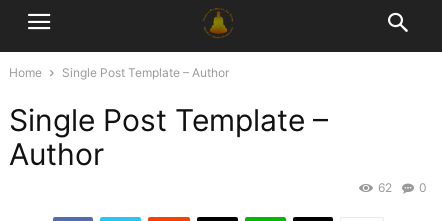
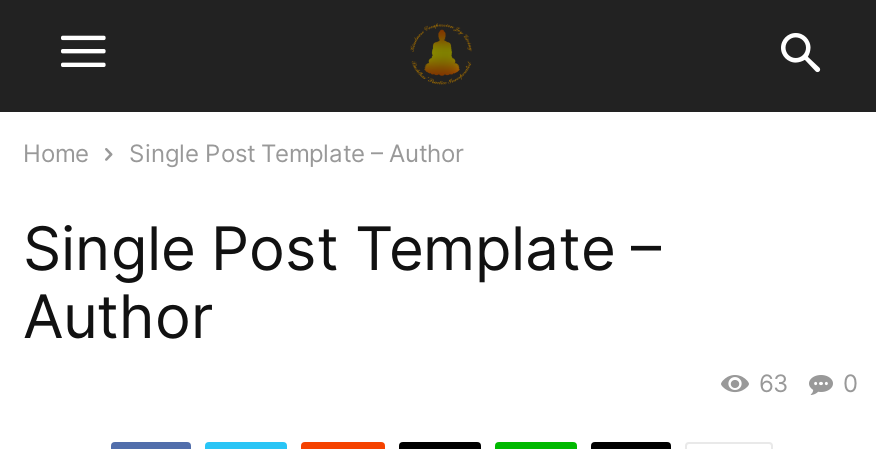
- 62 0
+ 63 0
